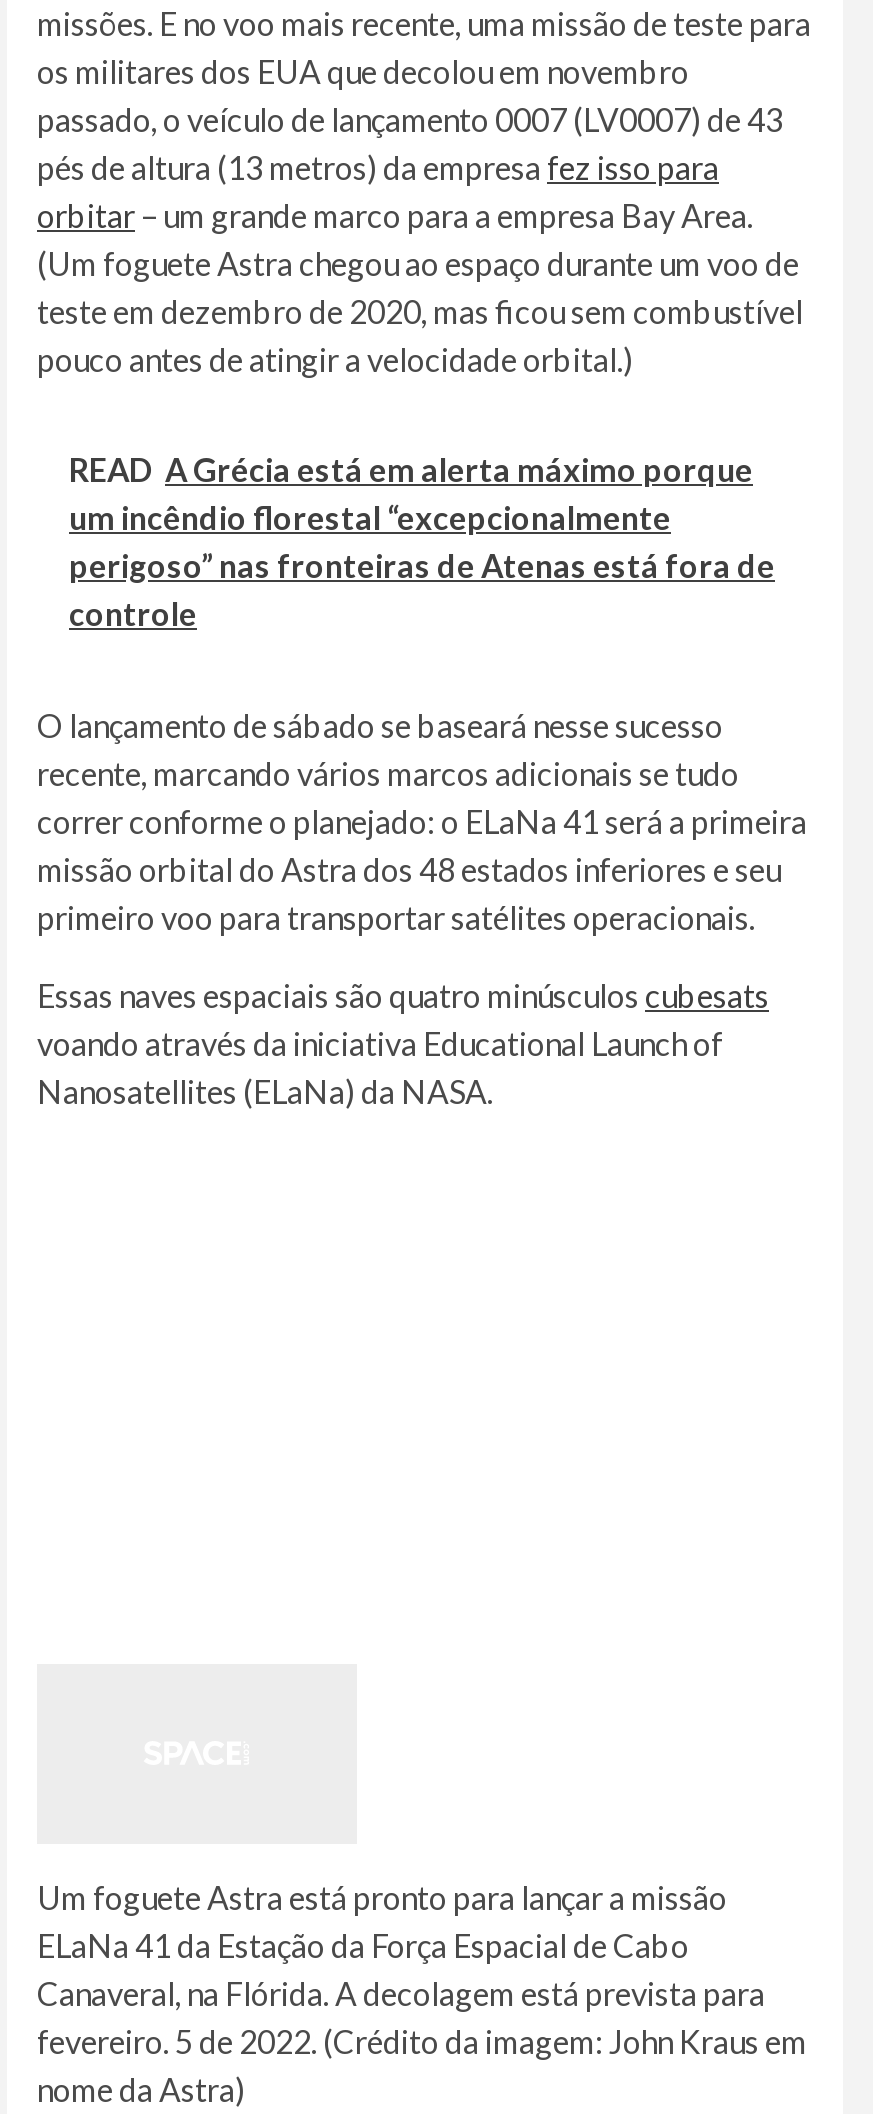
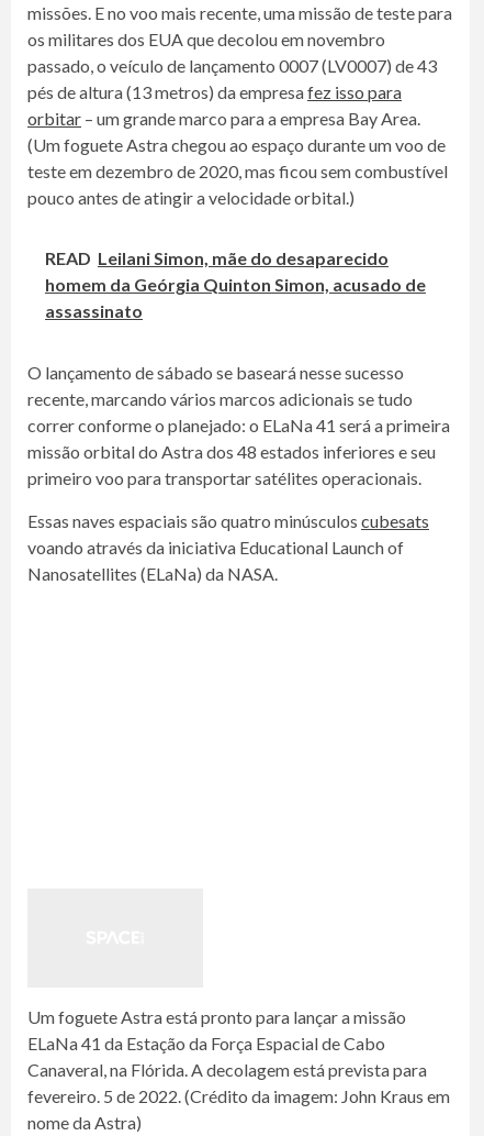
- READ A Grécia está em alerta máximo porque
- um incêndio florestal “excepcionalmente
- perigoso” nas fronteiras de Atenas está fora de
- controle
+ READ Leilani Simon, mãe do desaparecido
+ homem da Geórgia Quinton Simon, acusado de
+ assassinato
